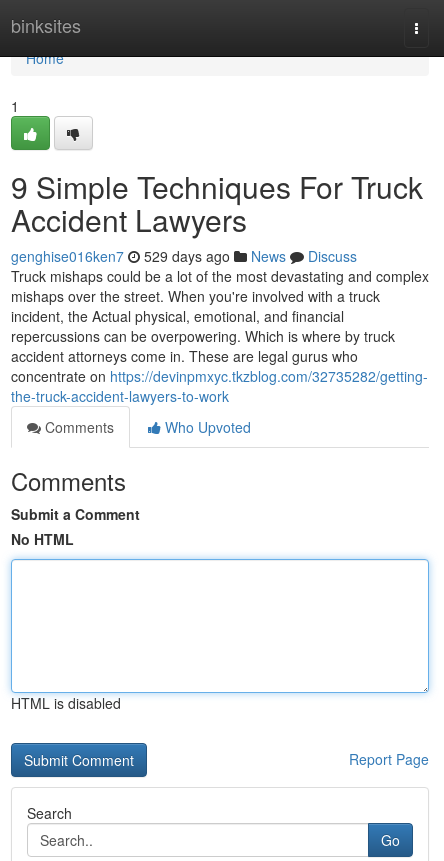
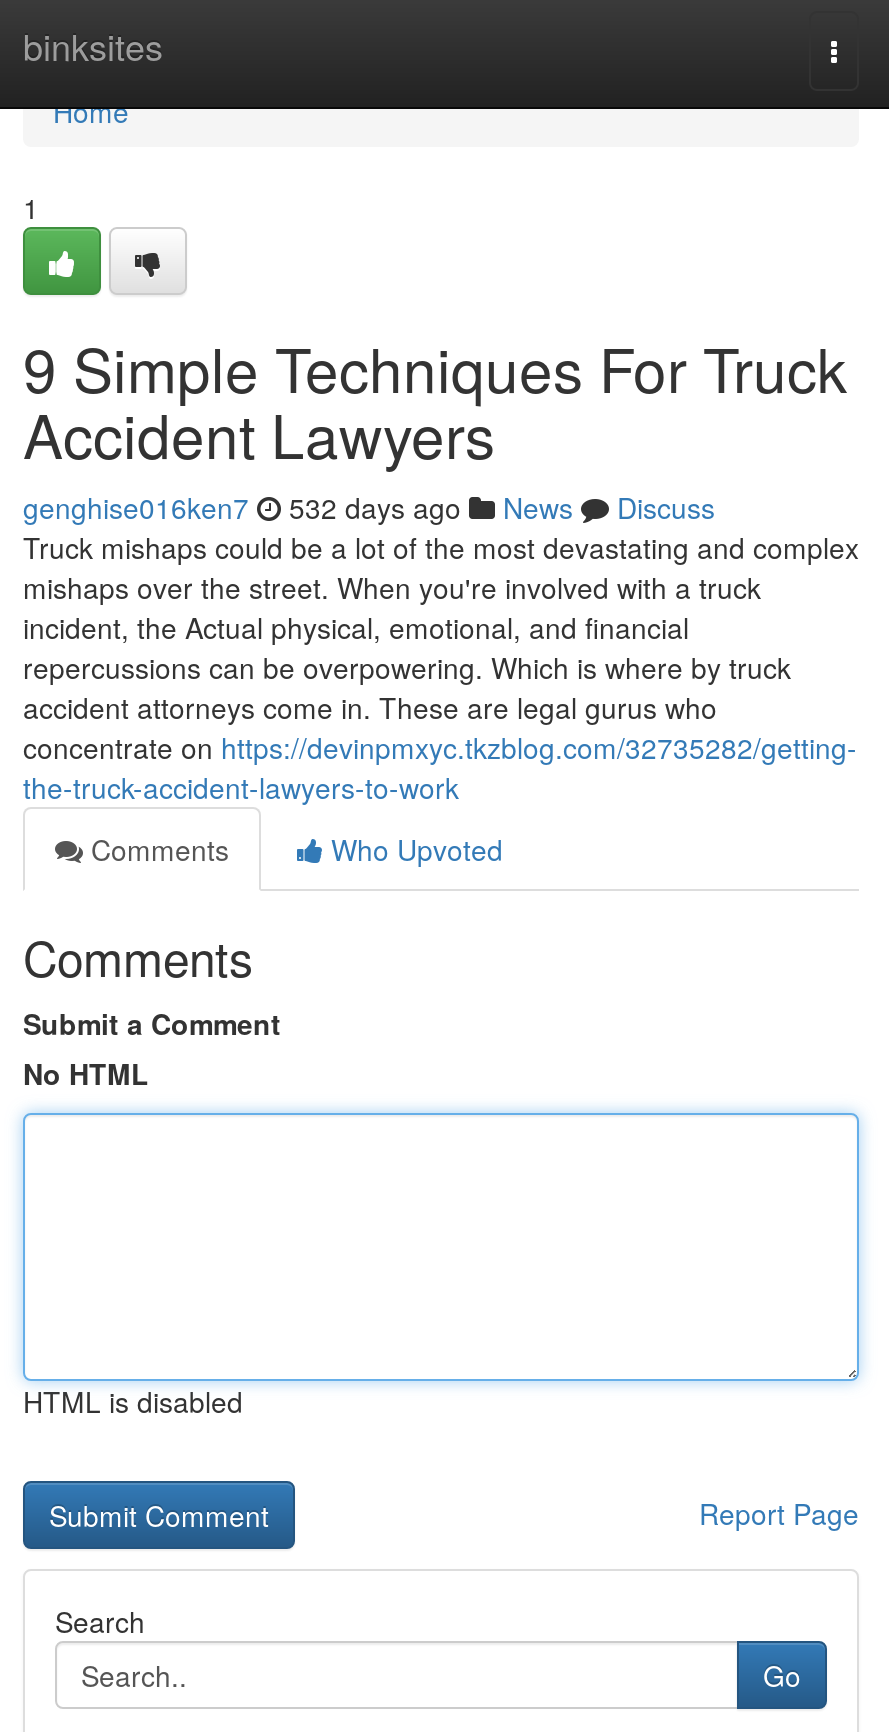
- genghise016ken7 529 days ago News Discuss
+ genghise016ken7 532 days ago News Discuss
